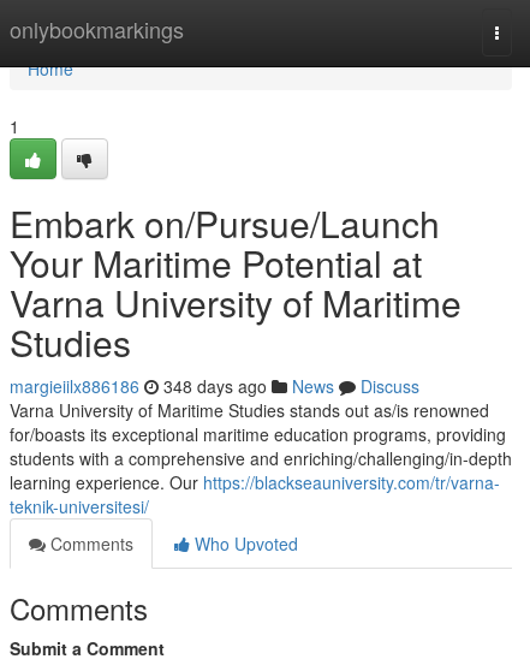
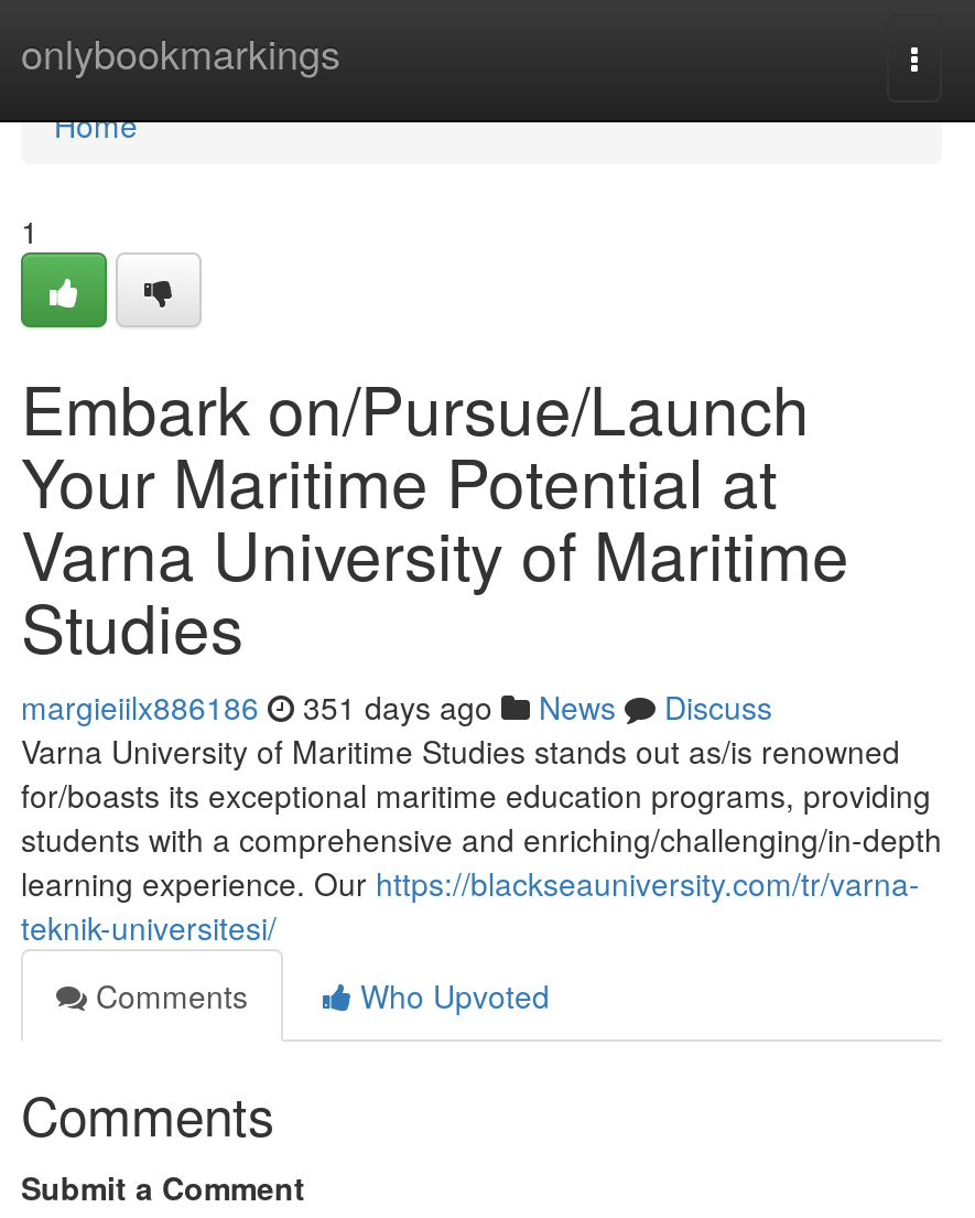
- margieiilx886186 348 days ago News Discuss
+ margieiilx886186 351 days ago News Discuss
